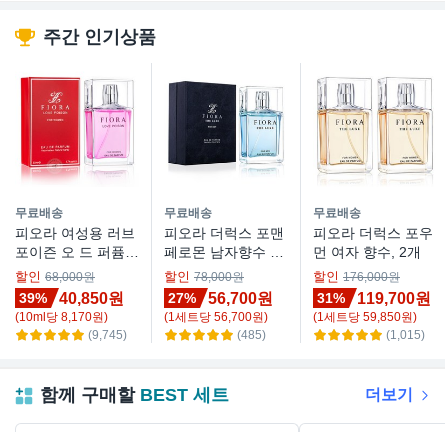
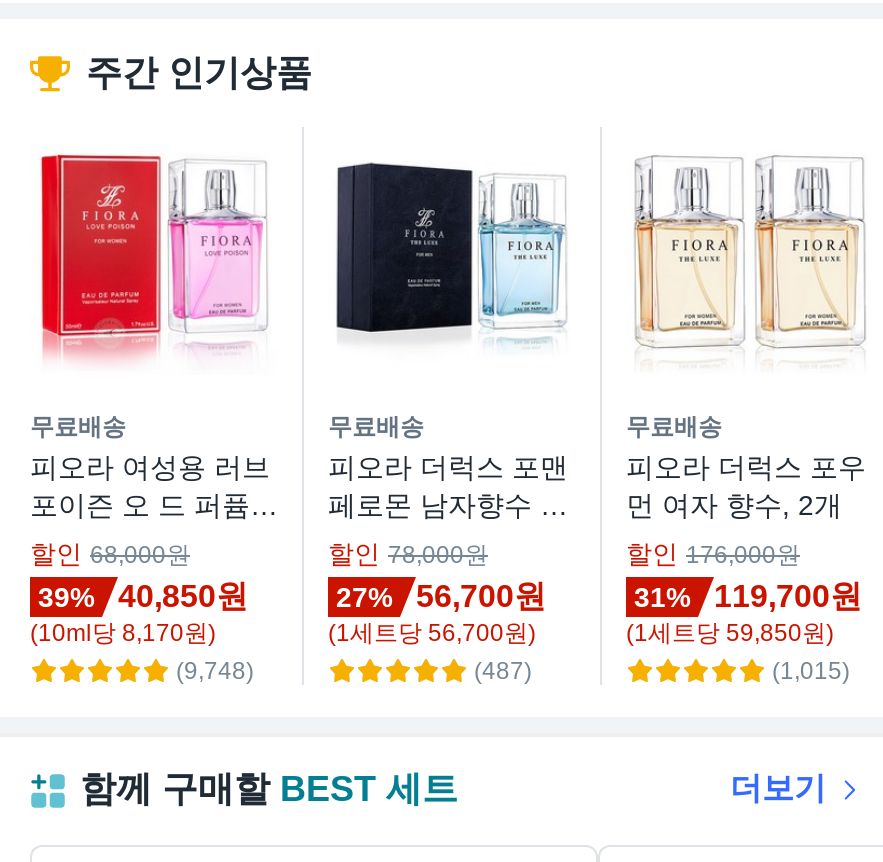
- (9,745)
+ (9,748)

- (485)
+ (487)
